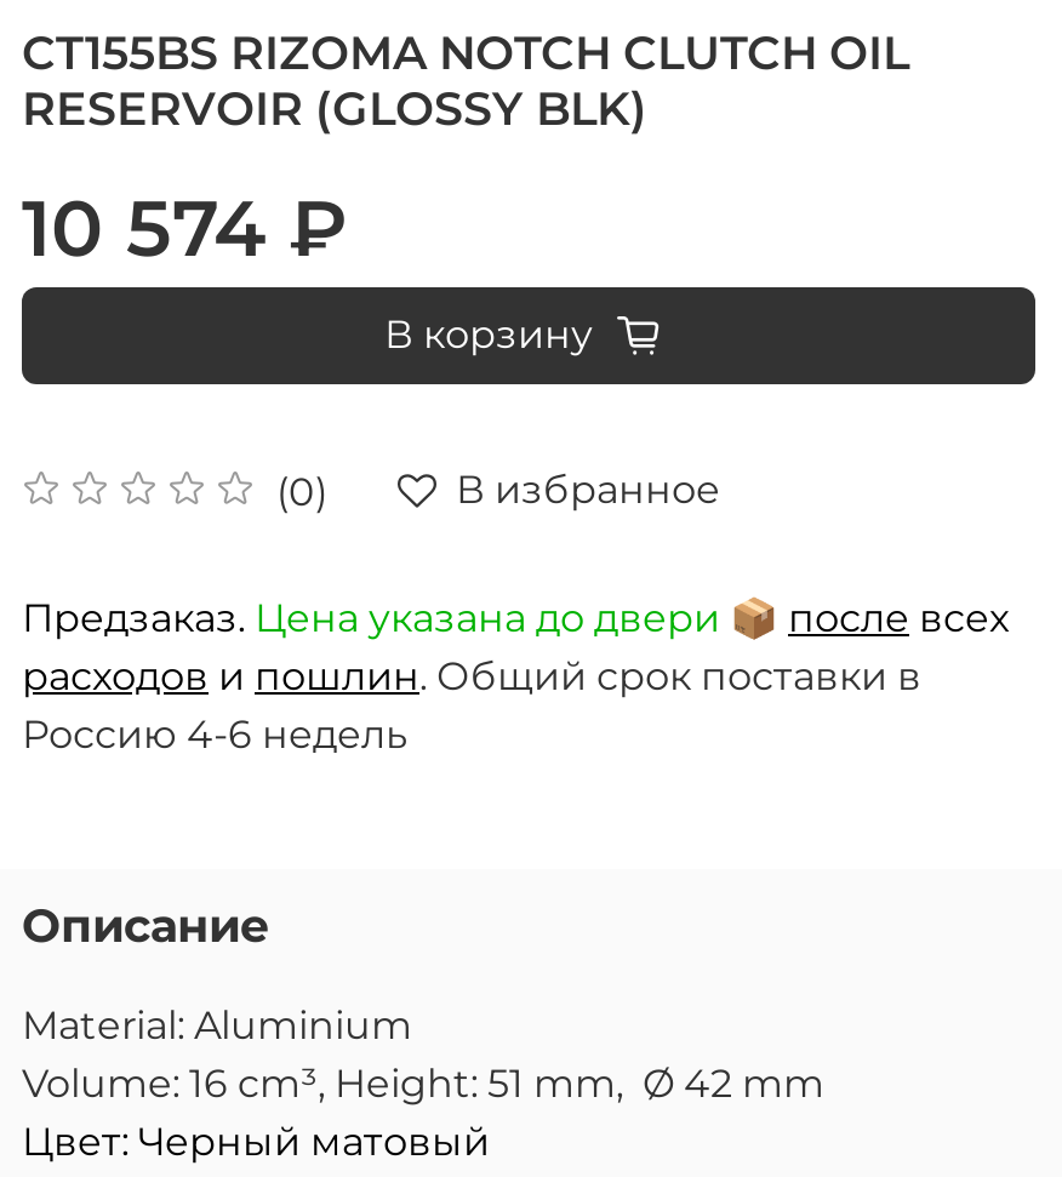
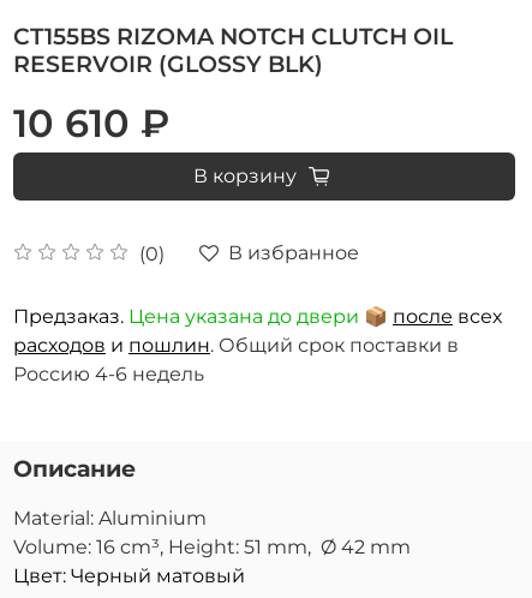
- 10 574 ₽
+ 10 610 ₽
